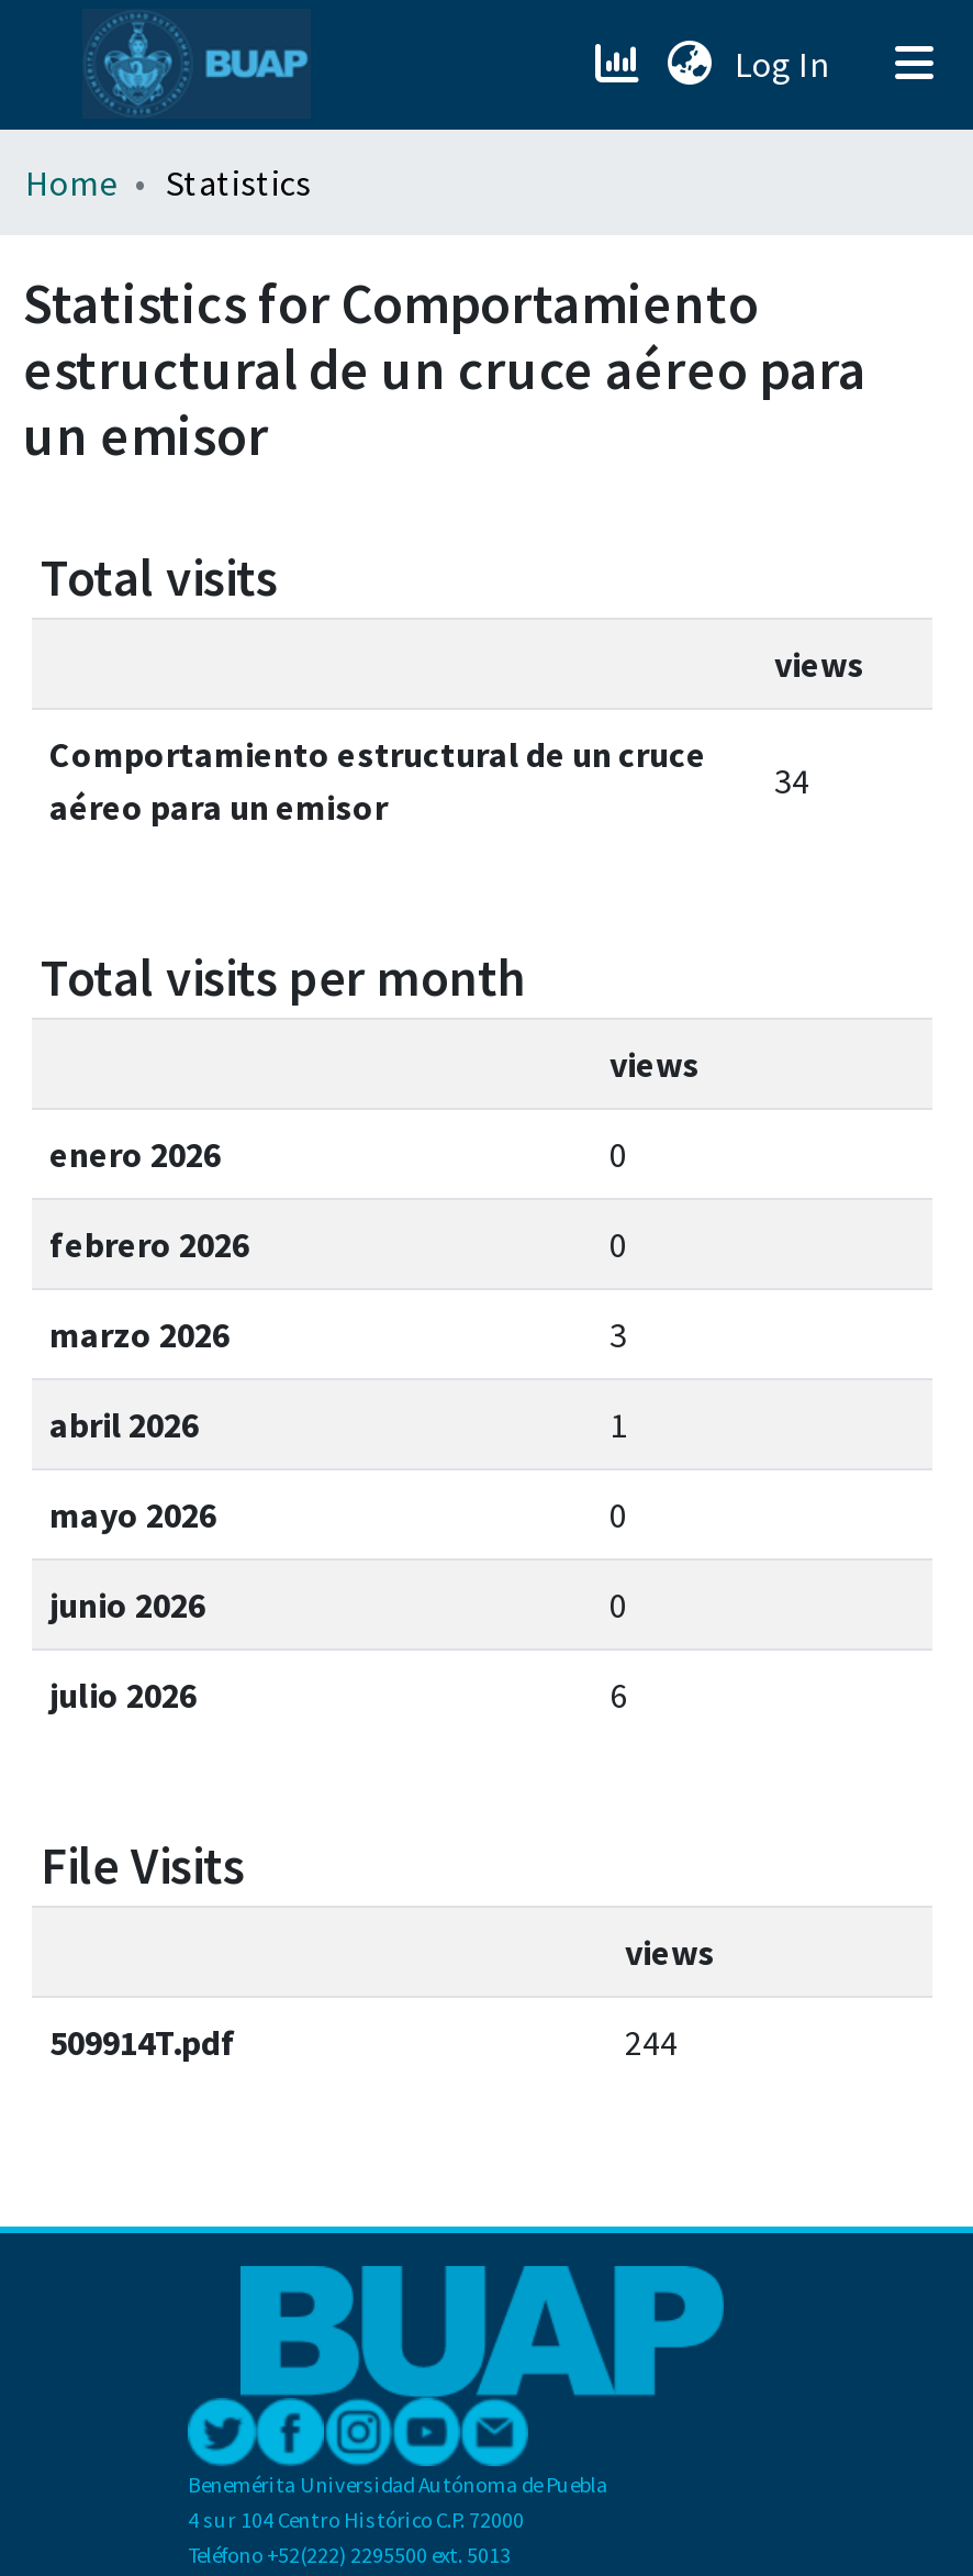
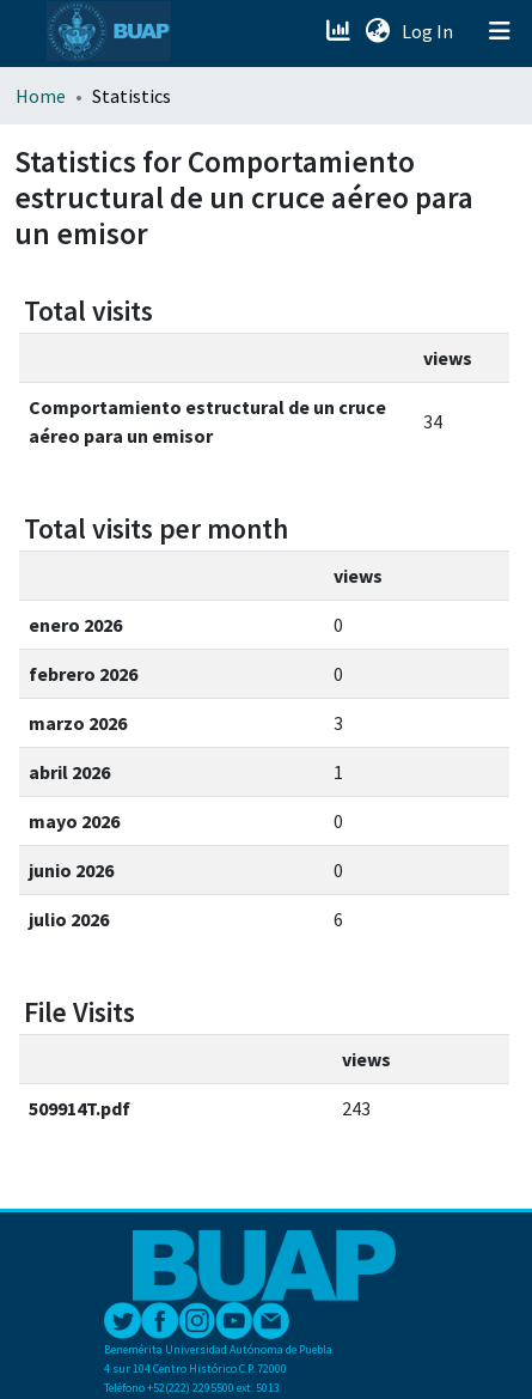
- 244
+ 243
